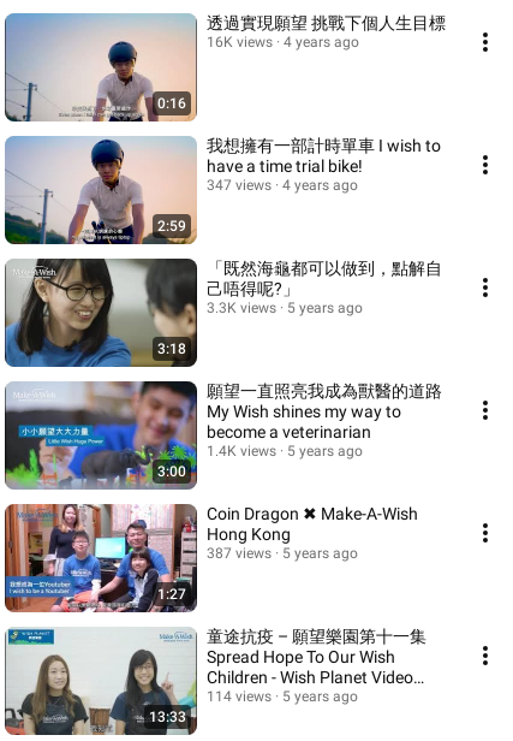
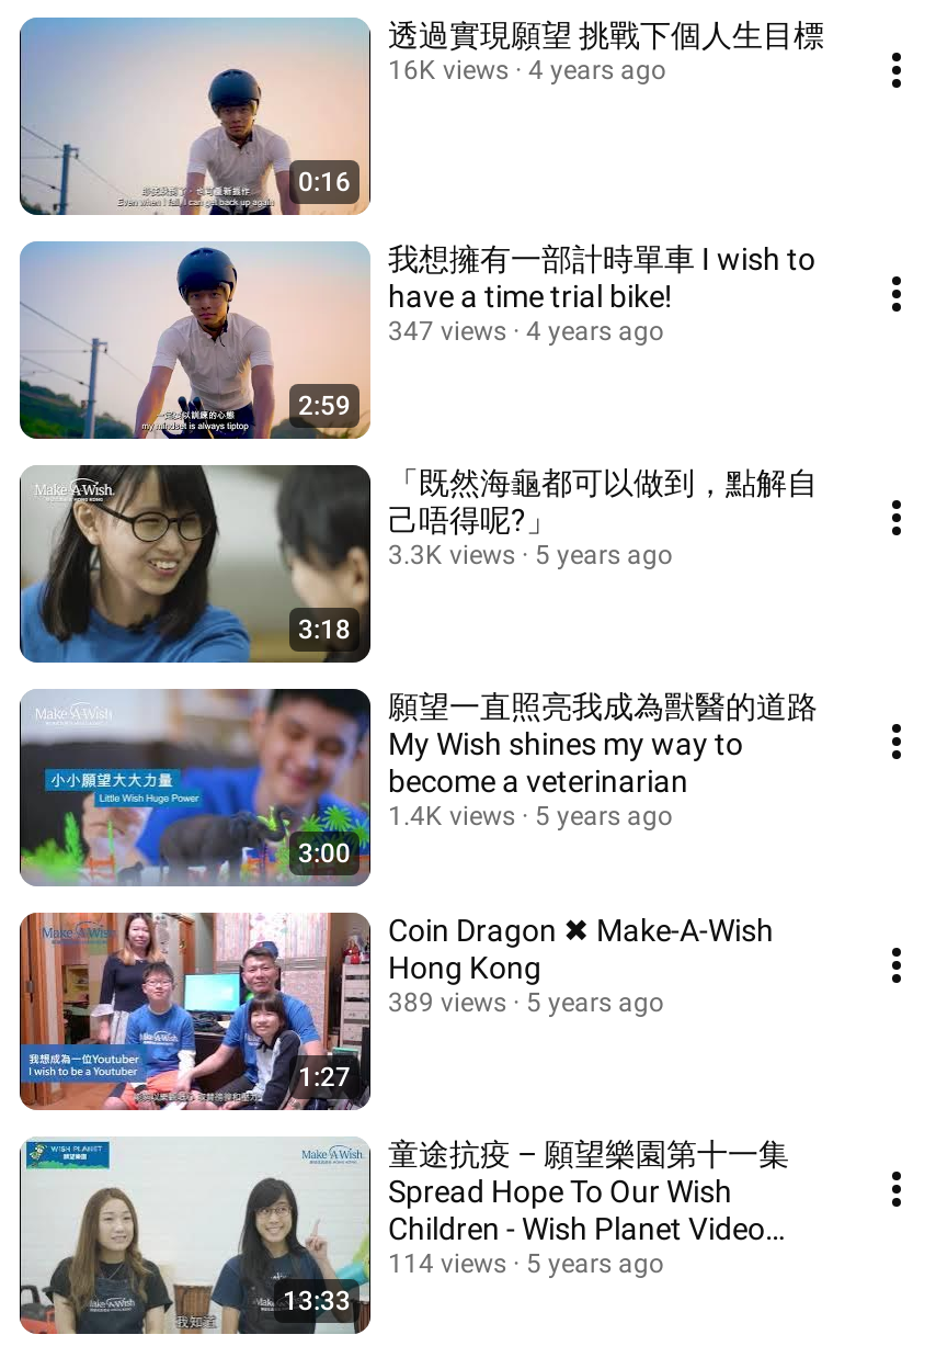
- 387 views 5 years ago
+ 389 views 5 years ago
